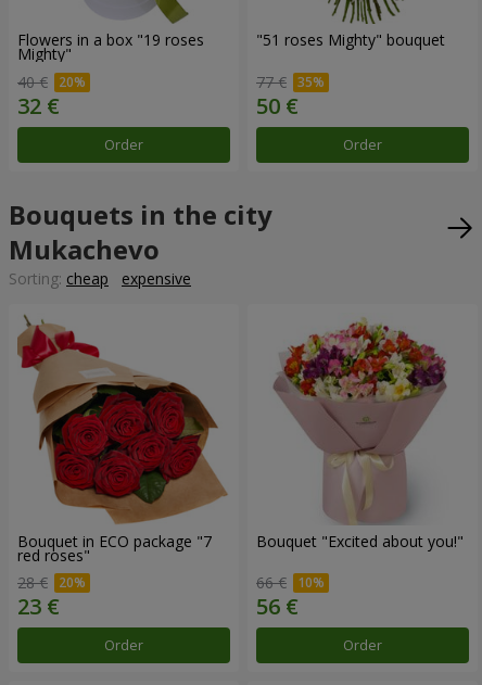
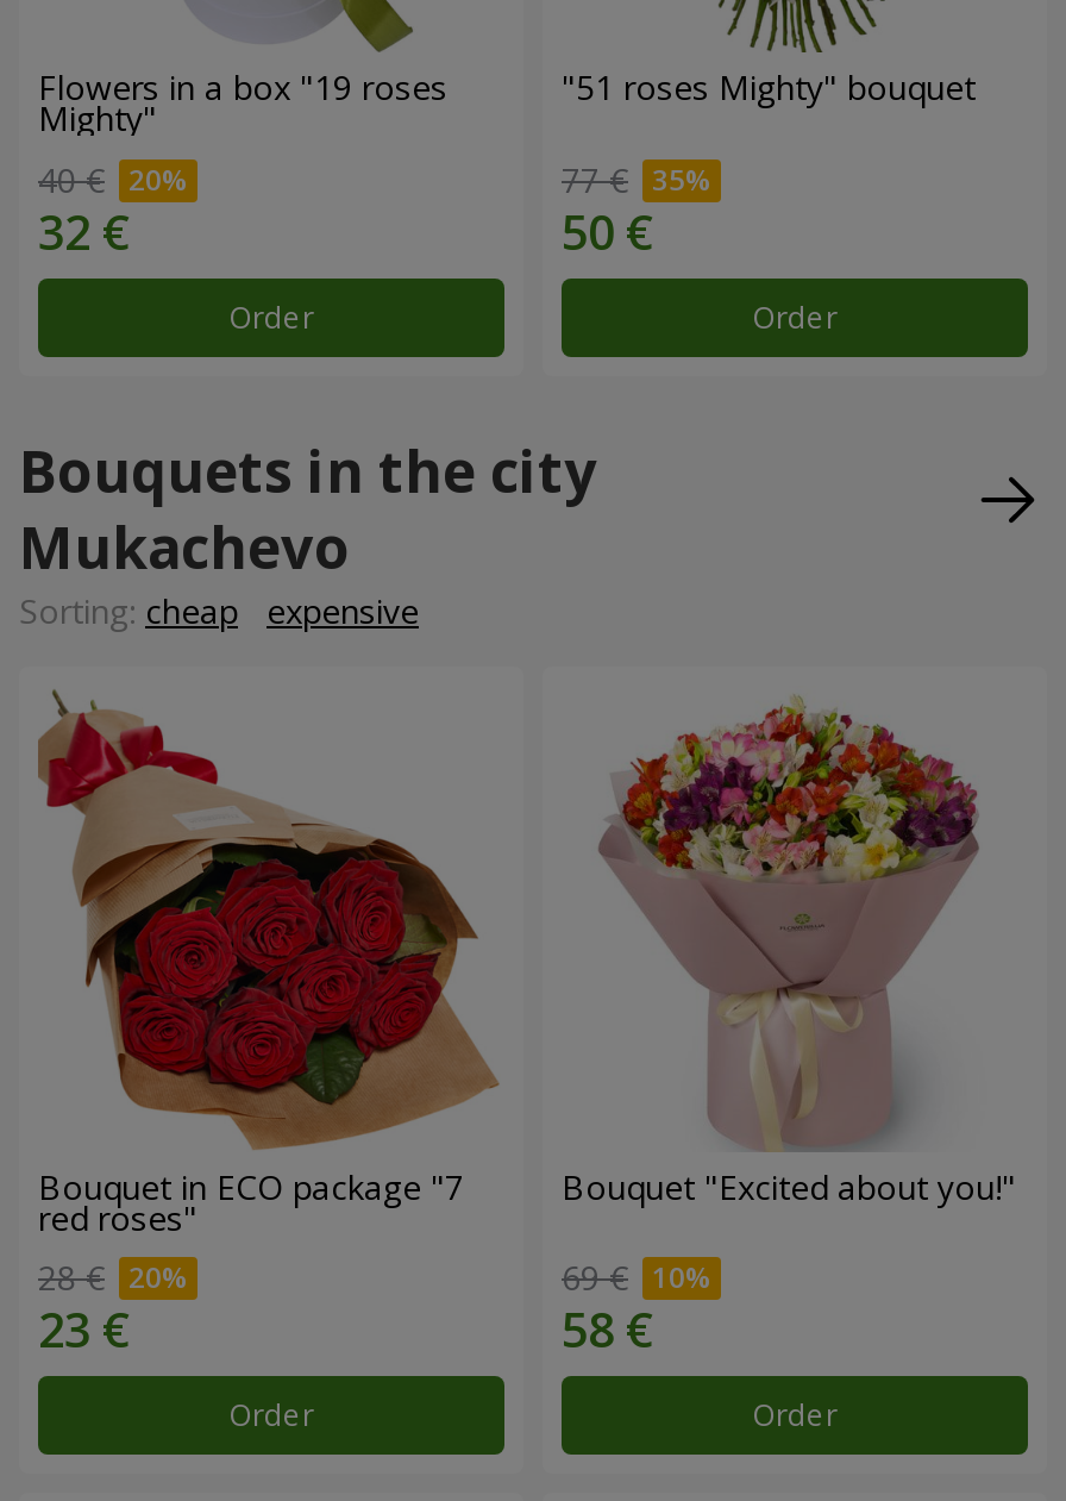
- 66 €
+ 69 €
